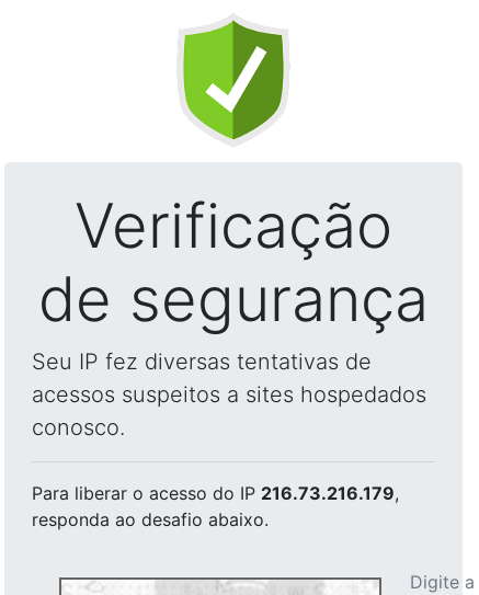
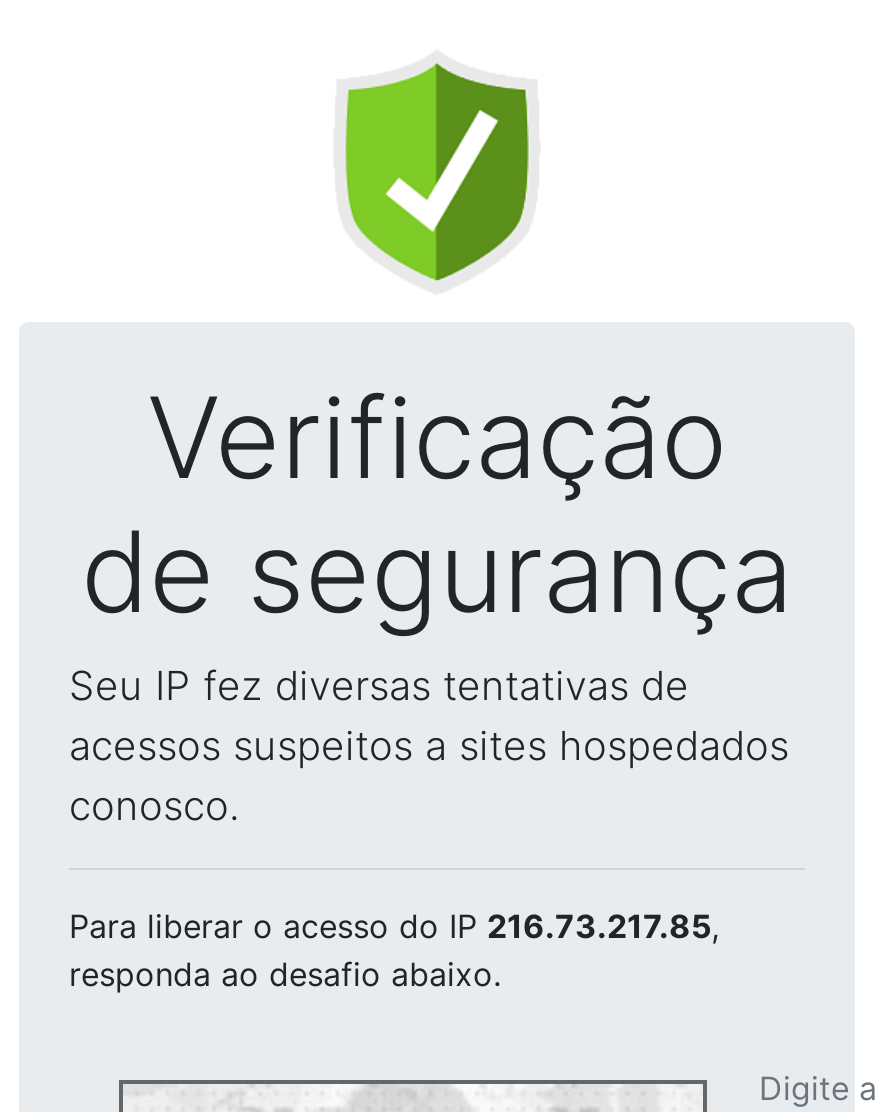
- Para liberar o acesso do IP 216.73.216.179,
+ Para liberar o acesso do IP 216.73.217.85,
